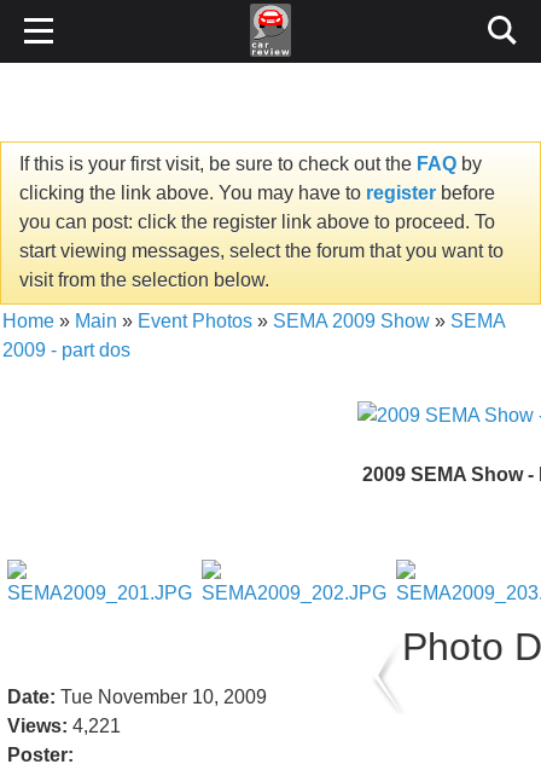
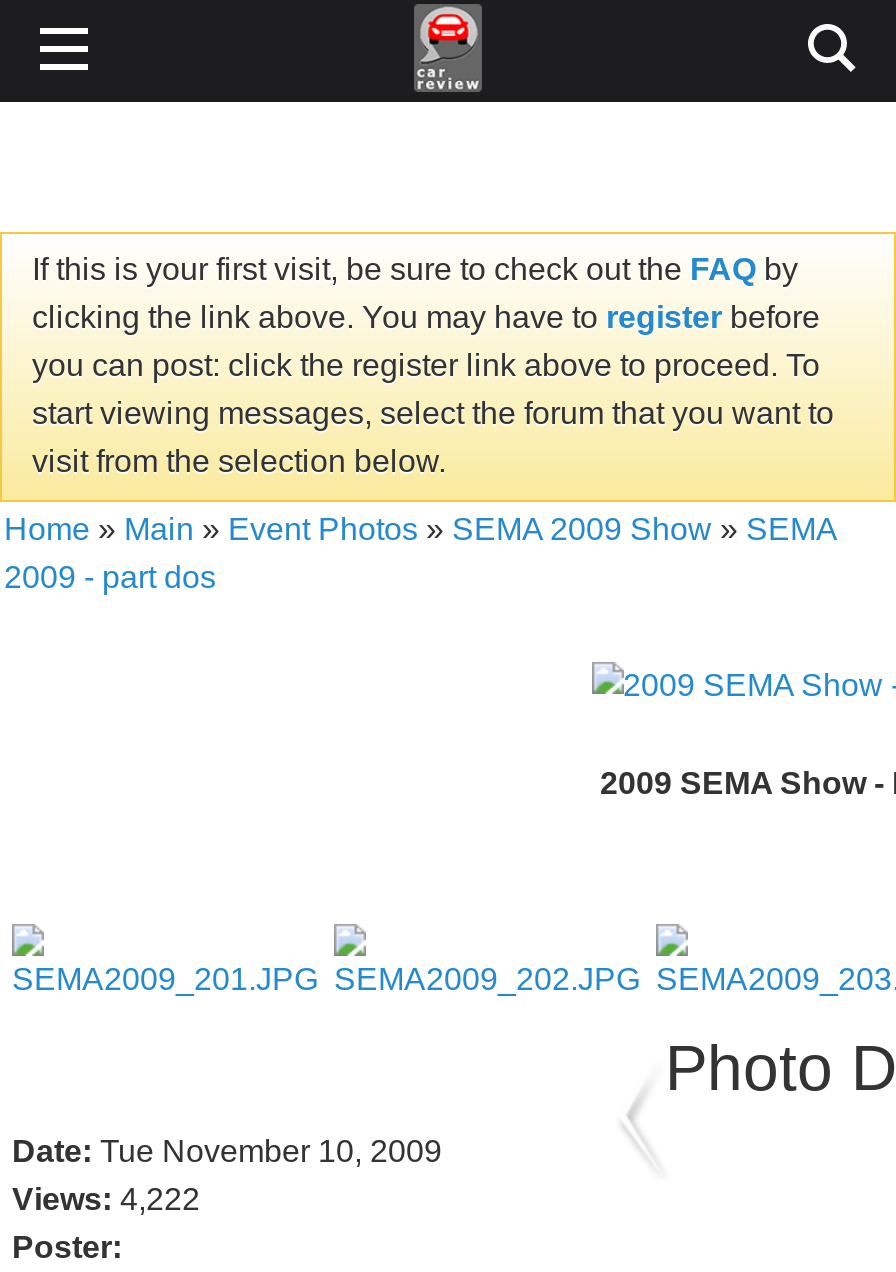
- Views: 4,221
+ Views: 4,222
